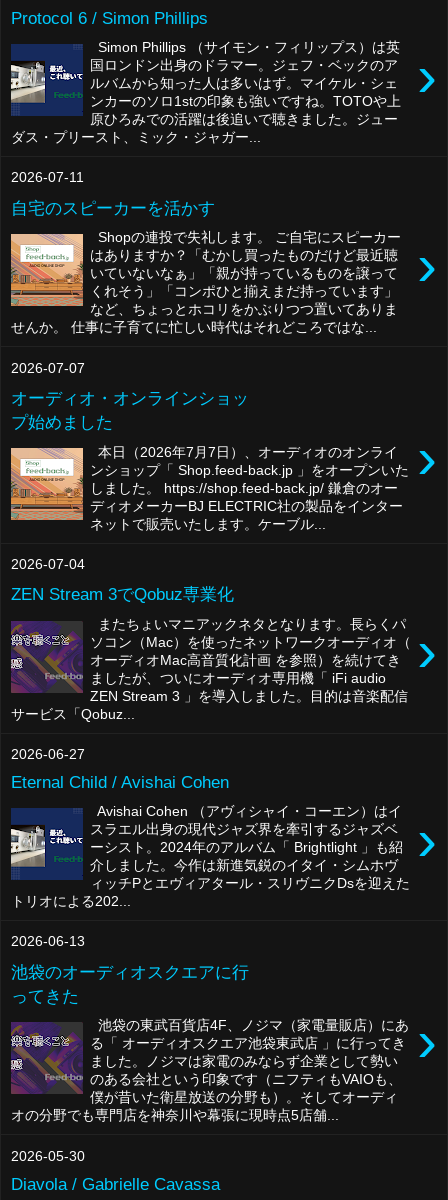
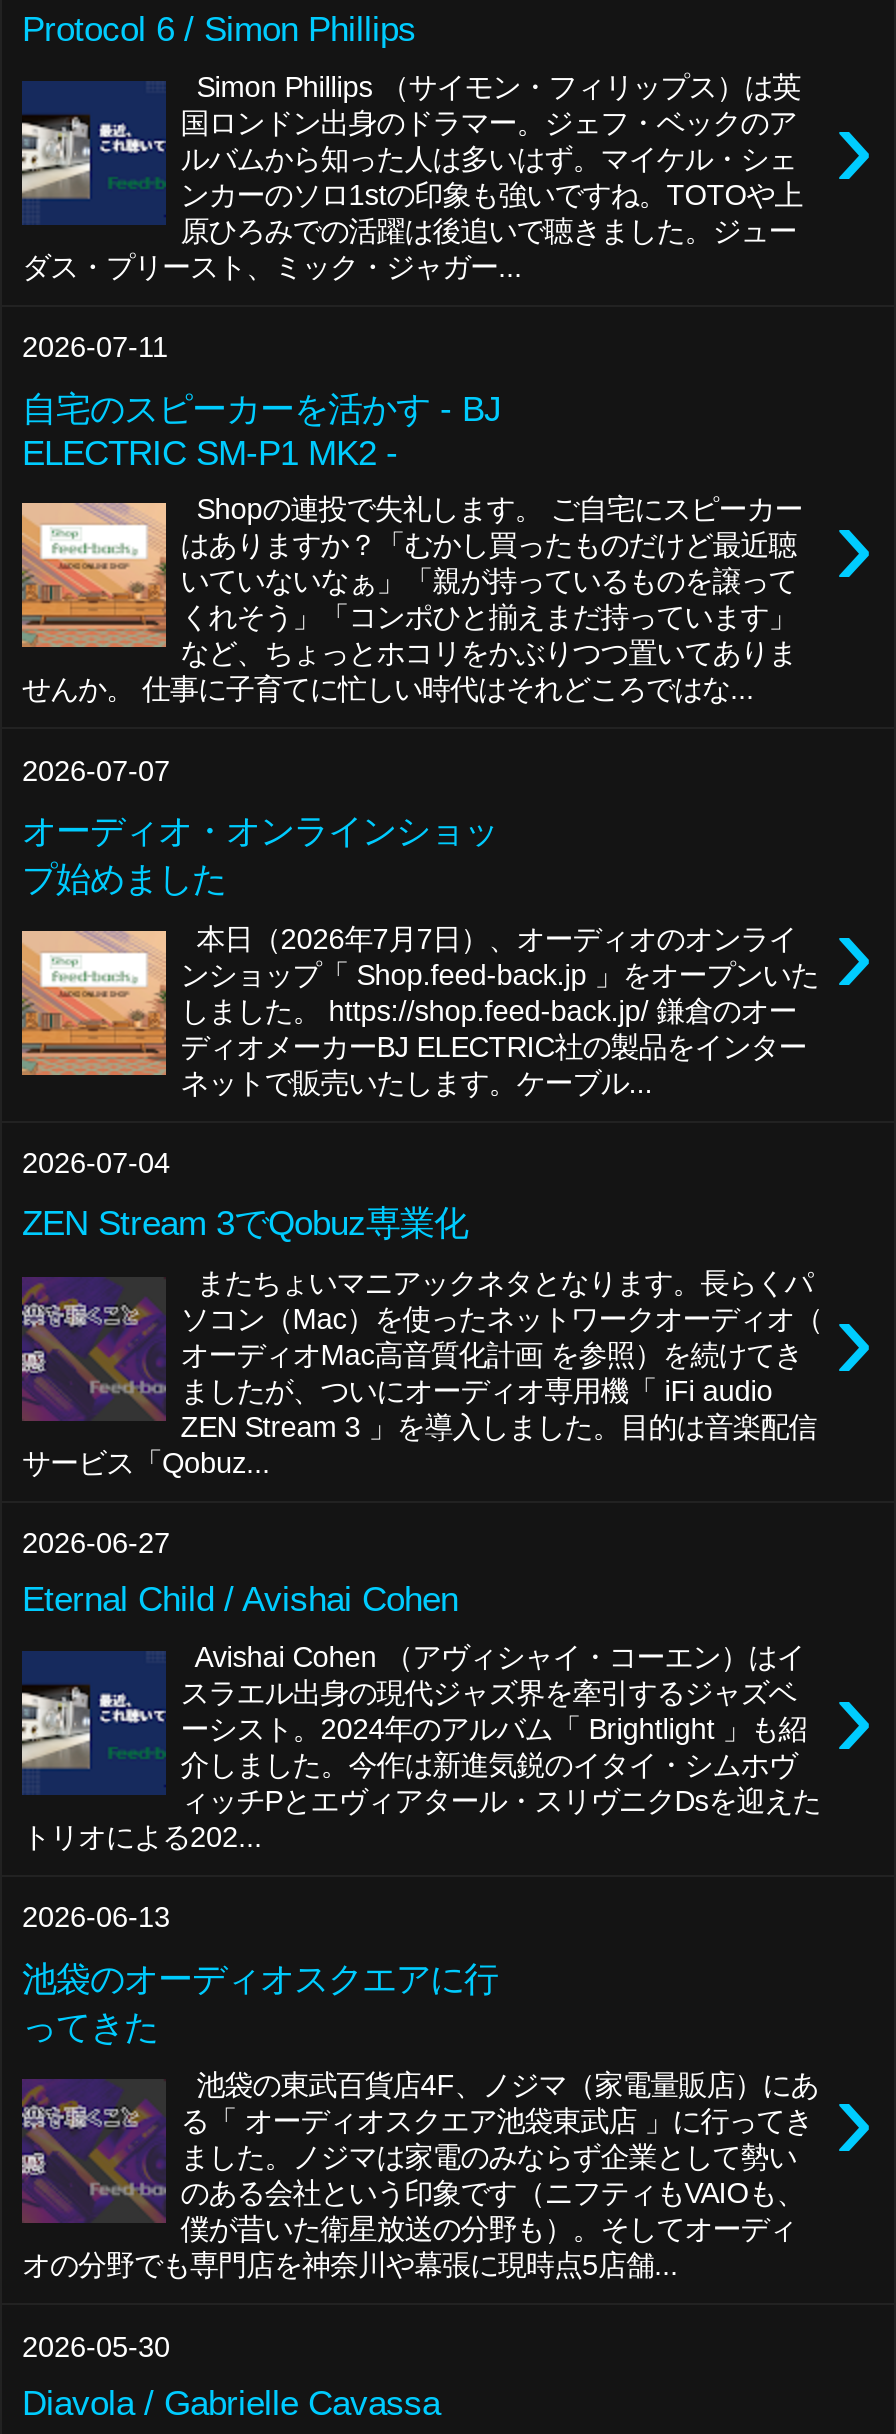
- 自宅のスピーカーを活かす
+ 自宅のスピーカーを活かす - BJ
+ ELECTRIC SM-P1 MK2 -
